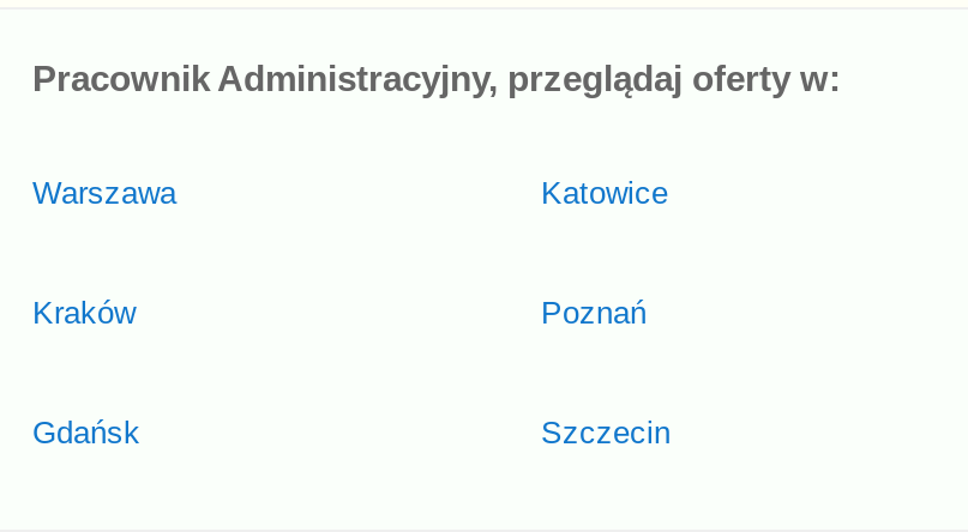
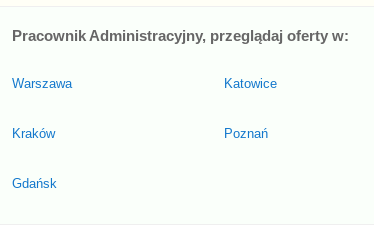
- Szczecin
